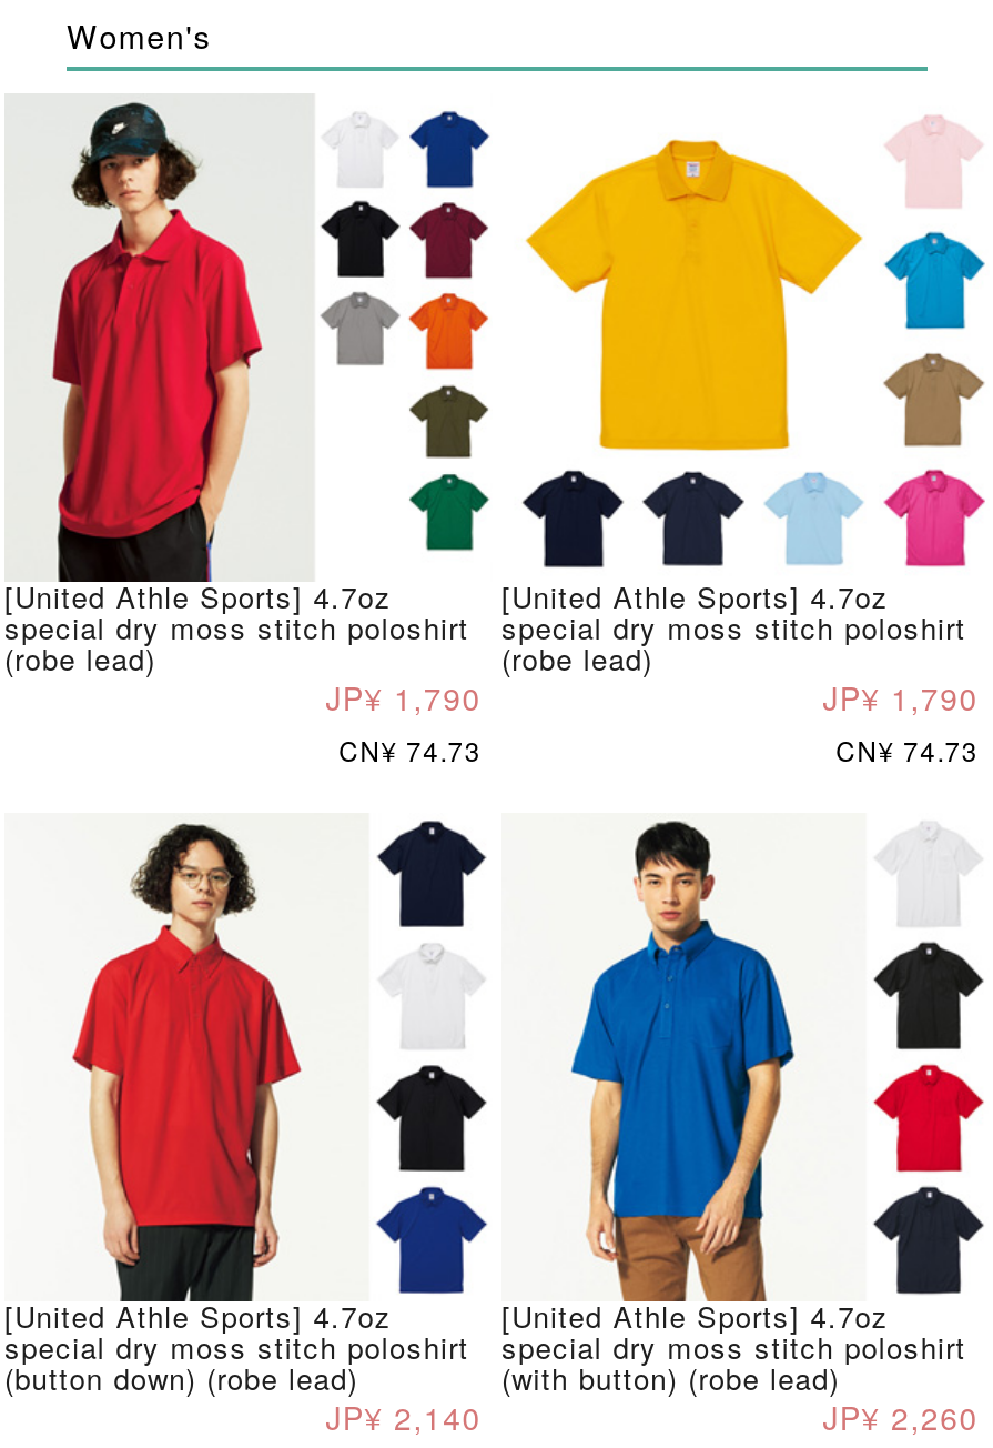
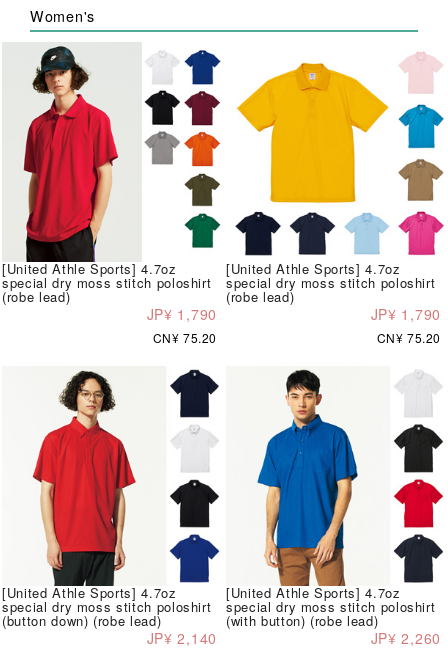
- CN¥ 74.73
+ CN¥ 75.20

- CN¥ 74.73
+ CN¥ 75.20
